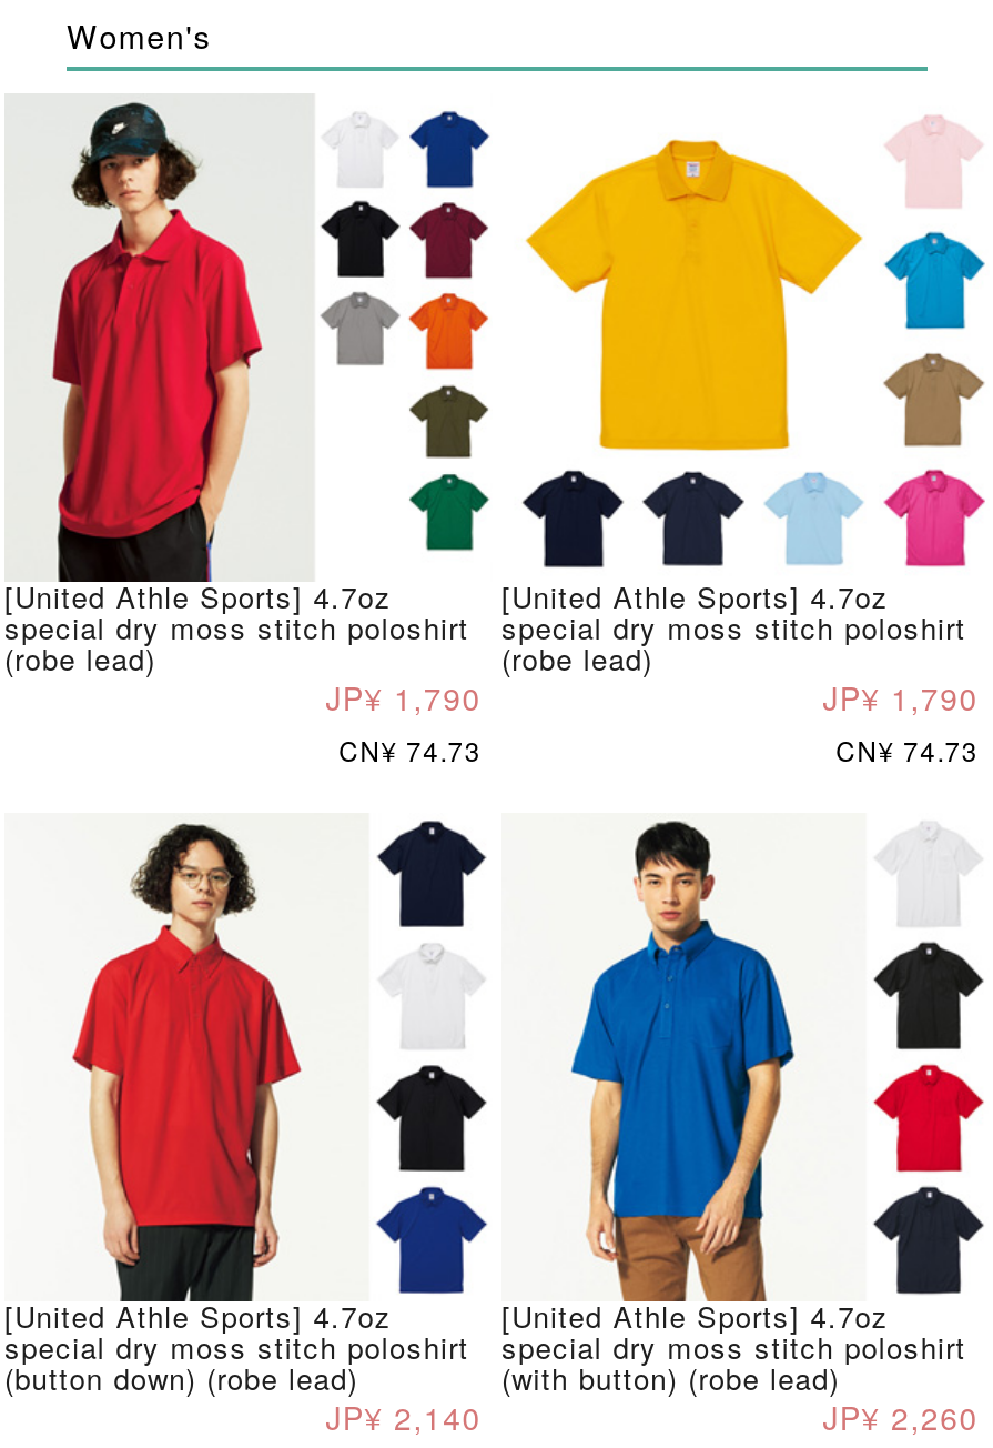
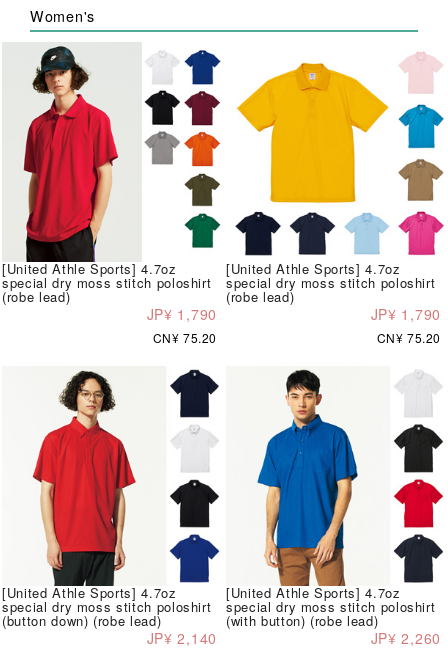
- CN¥ 74.73
+ CN¥ 75.20

- CN¥ 74.73
+ CN¥ 75.20
